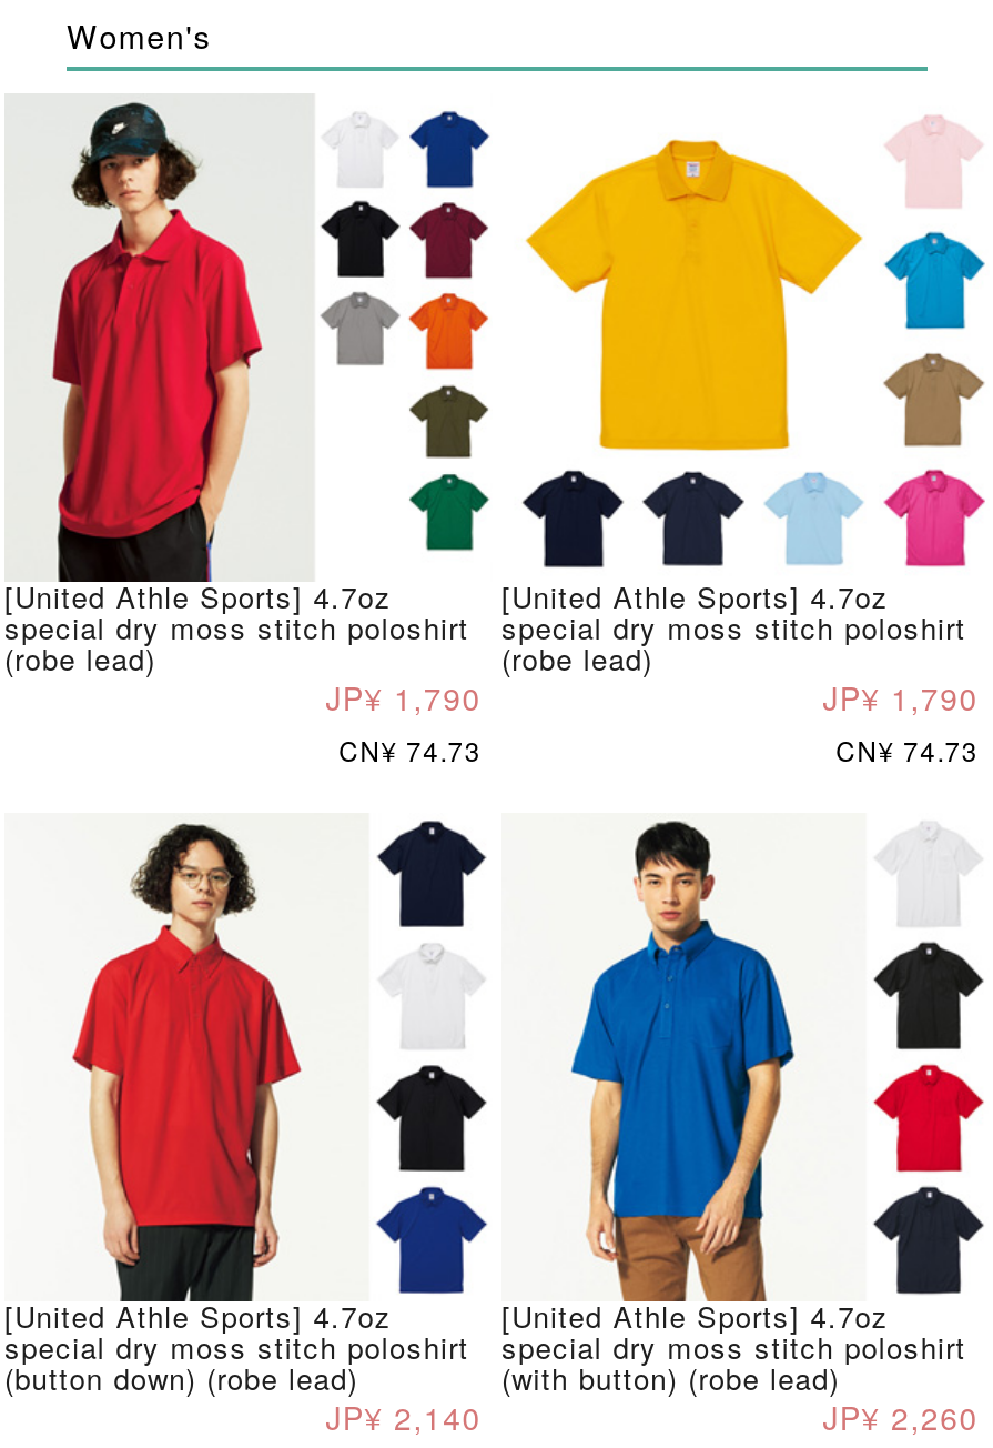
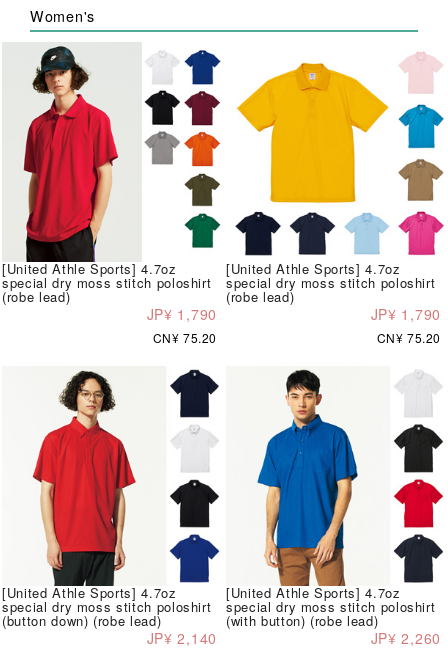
- CN¥ 74.73
+ CN¥ 75.20

- CN¥ 74.73
+ CN¥ 75.20
